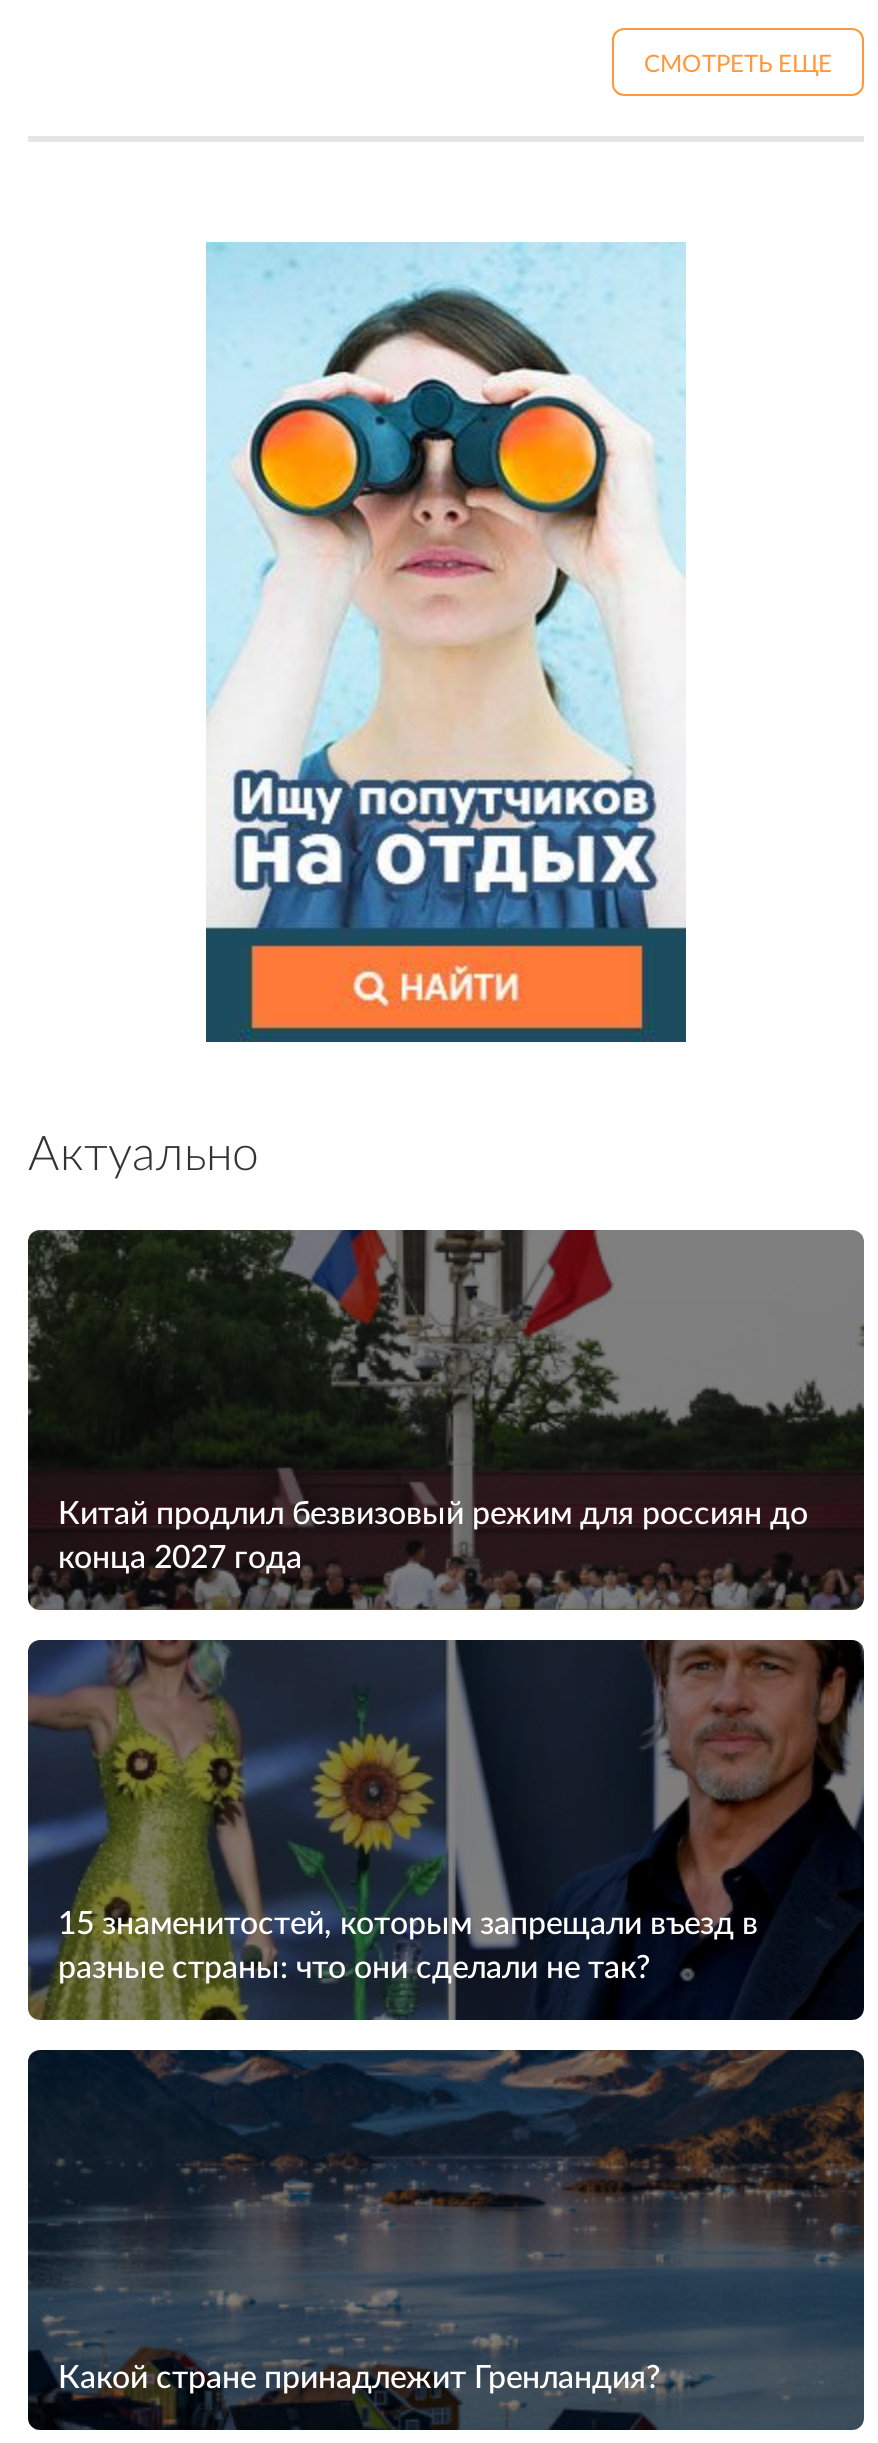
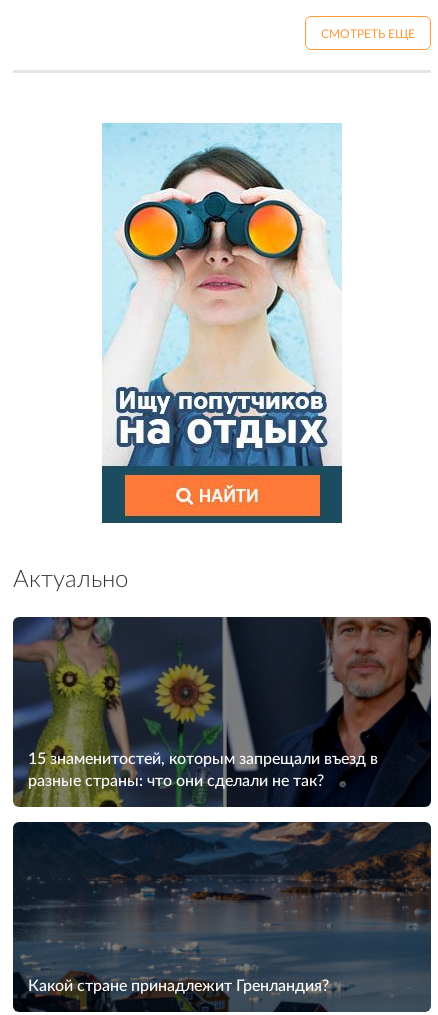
- [image]
- Китай продлил безвизовый режим для россиян до
- конца 2027 года
